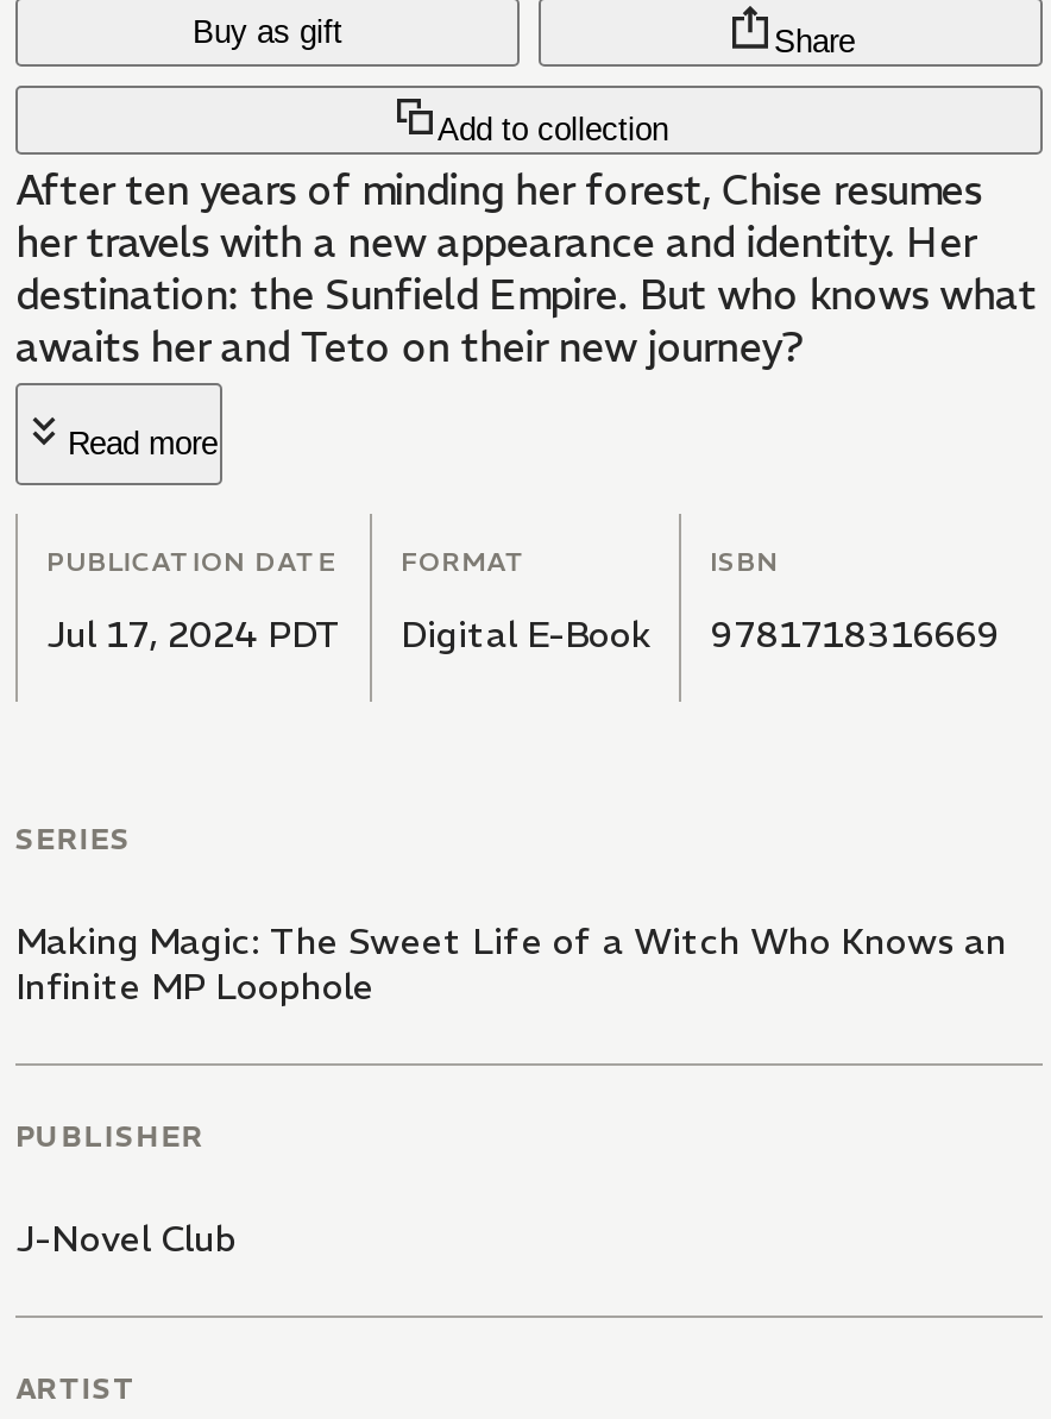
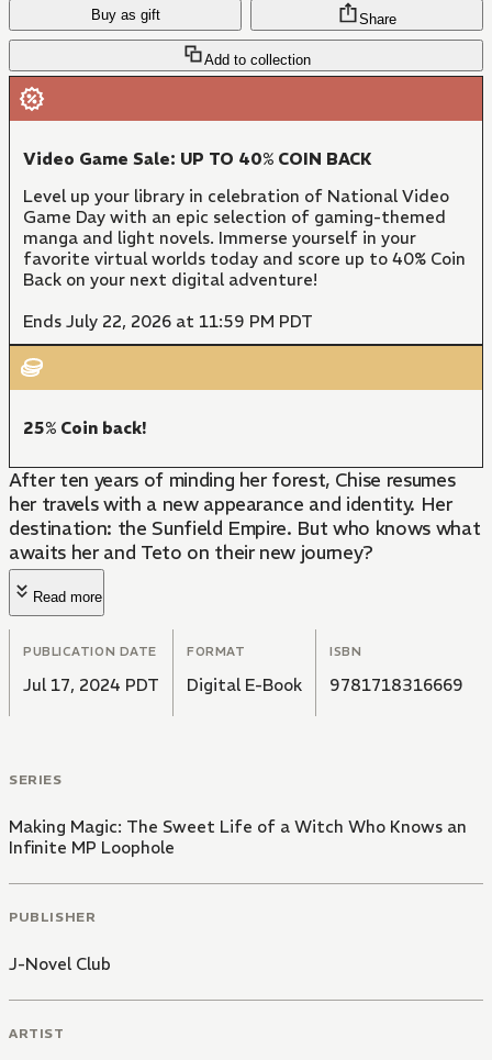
+ [image]
+ Video Game Sale: UP TO 40% COIN BACK
+ Level up your library in celebration of National Video
+ Game Day with an epic selection of gaming-themed
+ manga and light novels. Immerse yourself in your
+ favorite virtual worlds today and score up to 40% Coin
+ Back on your next digital adventure!
+ Ends July 22, 2026 at 11:59 PM PDT

+ 25% Coin back!
